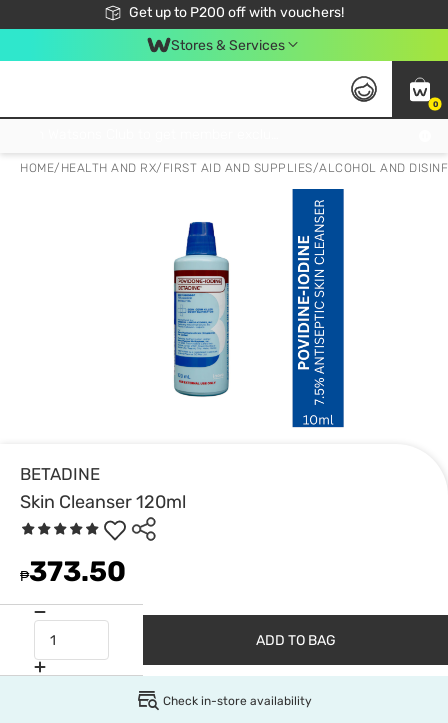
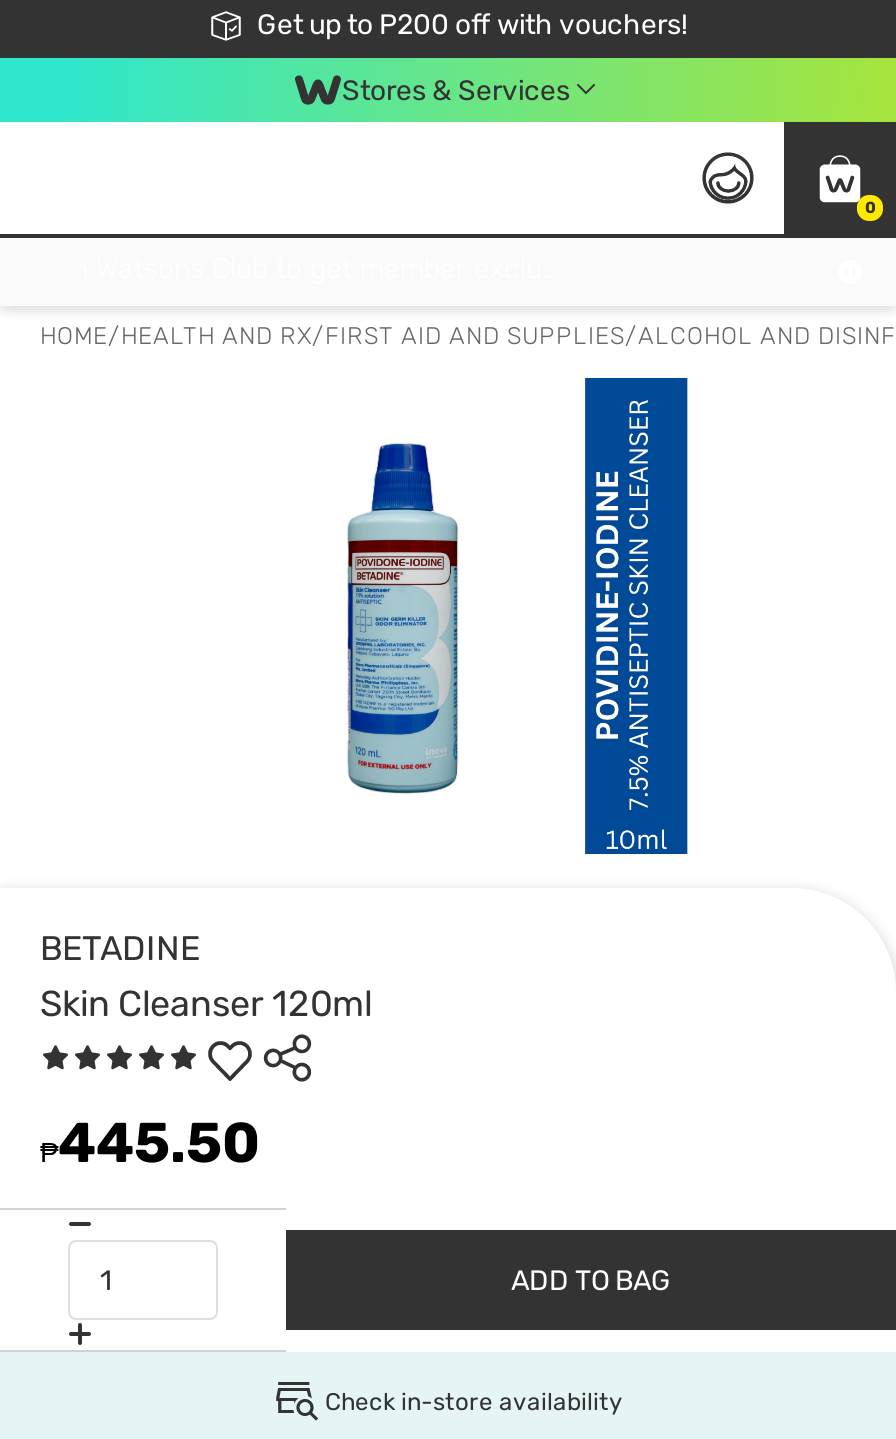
- ₱373.50
+ ₱445.50
